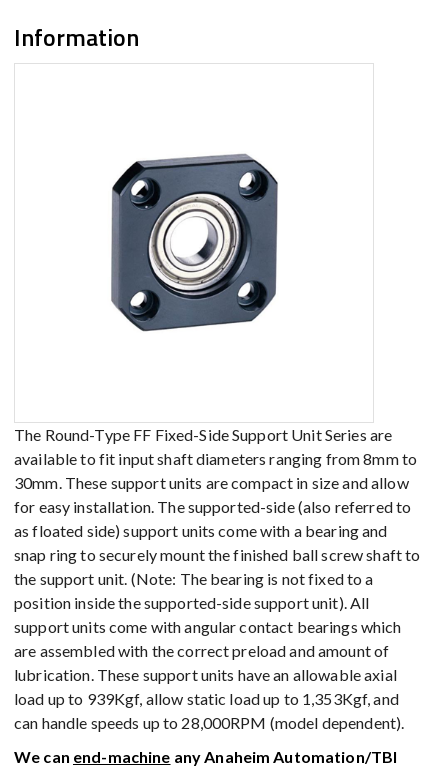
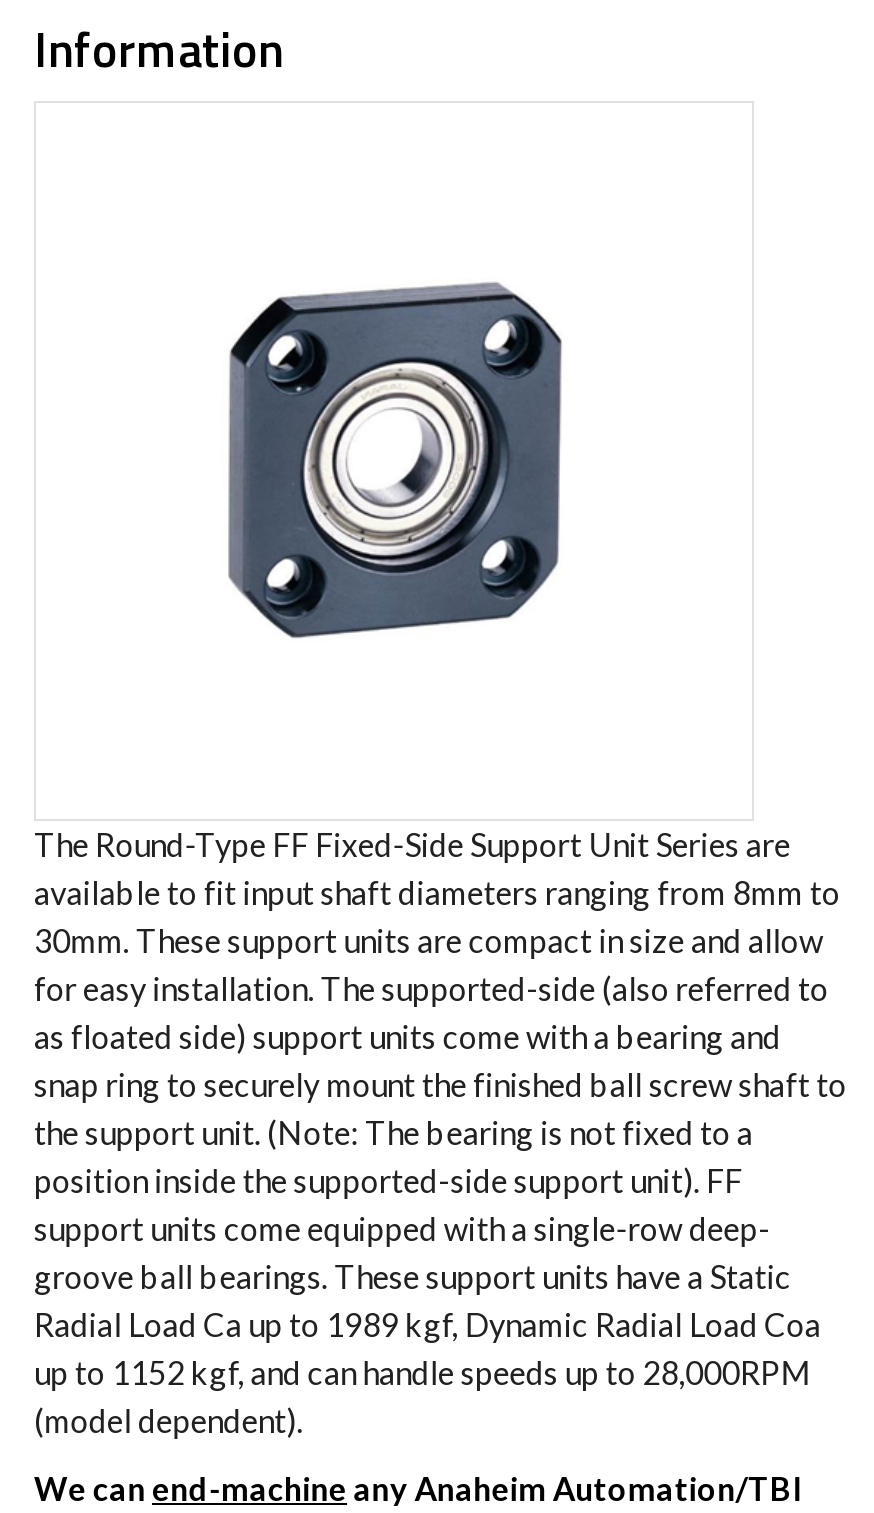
- position inside the supported-side support unit). All
- support units come with angular contact bearings which
- are assembled with the correct preload and amount of
- lubrication. These support units have an allowable axial
- load up to 939Kgf, allow static load up to 1,353Kgf, and
- can handle speeds up to 28,000RPM (model dependent).
+ position inside the supported-side support unit). FF
+ support units come equipped with a single-row deep-
+ groove ball bearings. These support units have a Static
+ Radial Load Ca up to 1989 kgf, Dynamic Radial Load Coa
+ up to 1152 kgf, and can handle speeds up to 28,000RPM
+ (model dependent).
